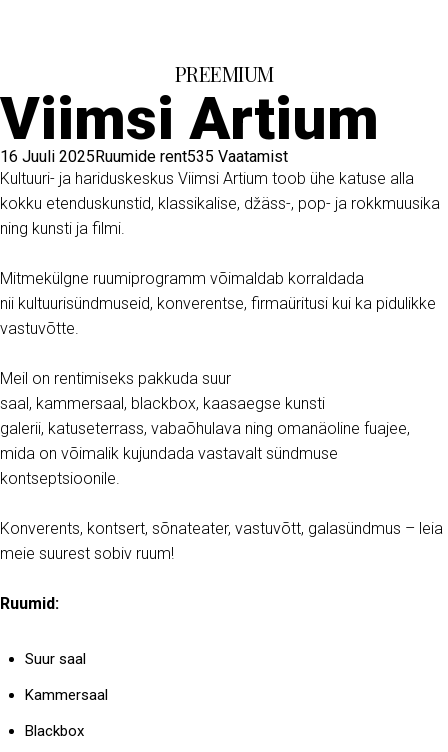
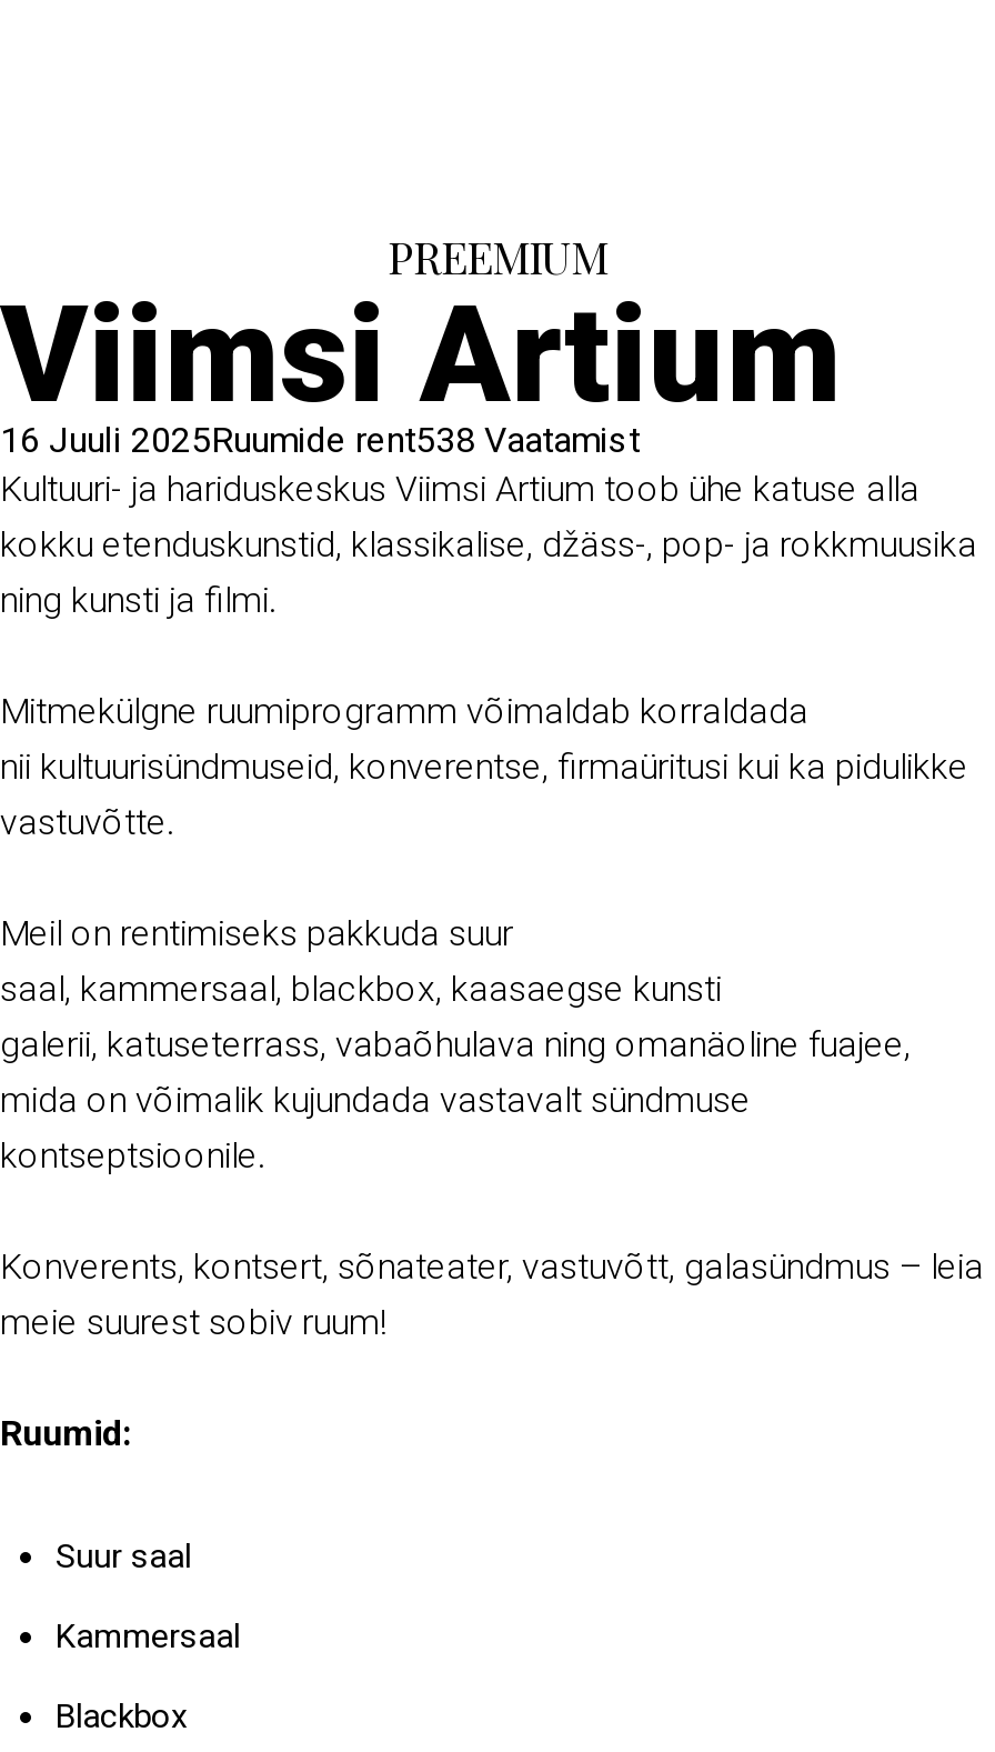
- 16 Juuli 2025Ruumide rent535 Vaatamist
+ 16 Juuli 2025Ruumide rent538 Vaatamist
